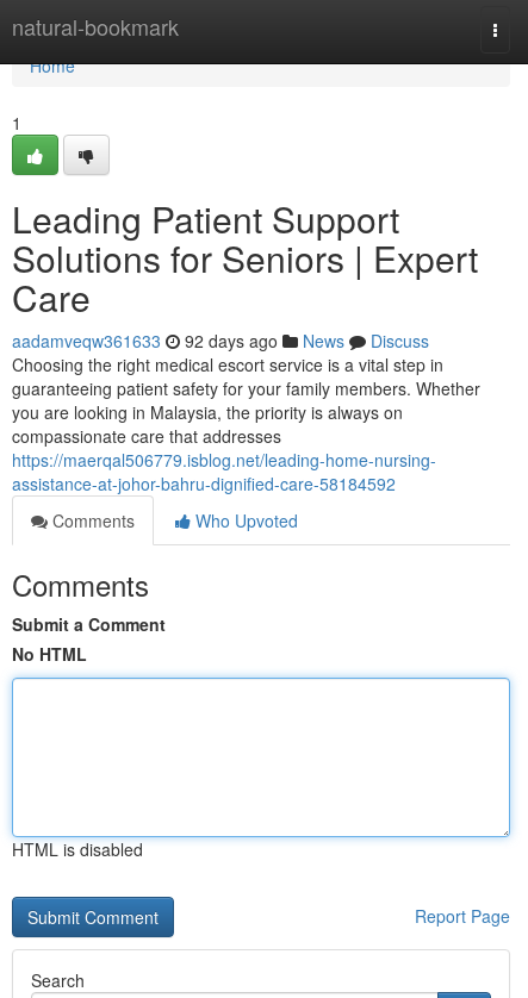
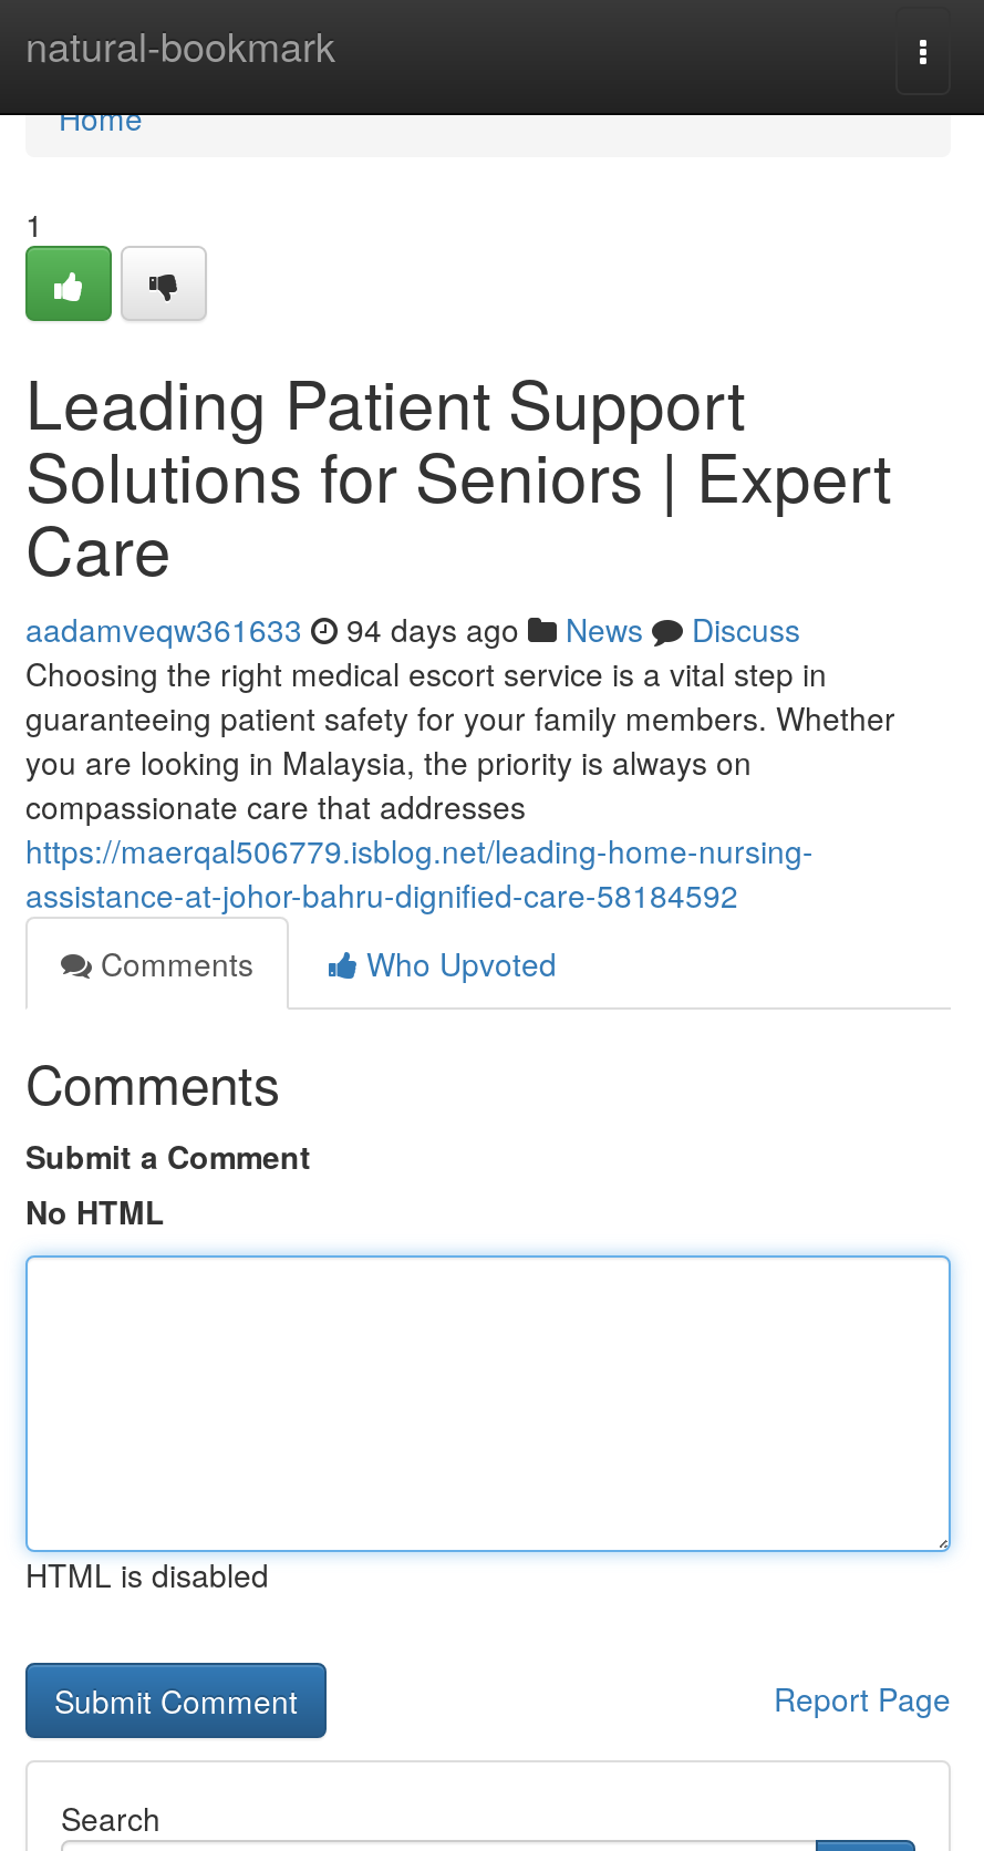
- aadamveqw361633 92 days ago News Discuss
+ aadamveqw361633 94 days ago News Discuss
